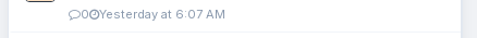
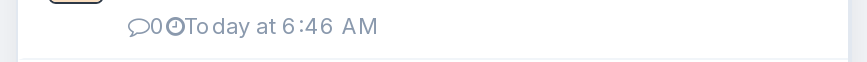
- Yesterday at 6:07 AM
+ Today at 6:46 AM
